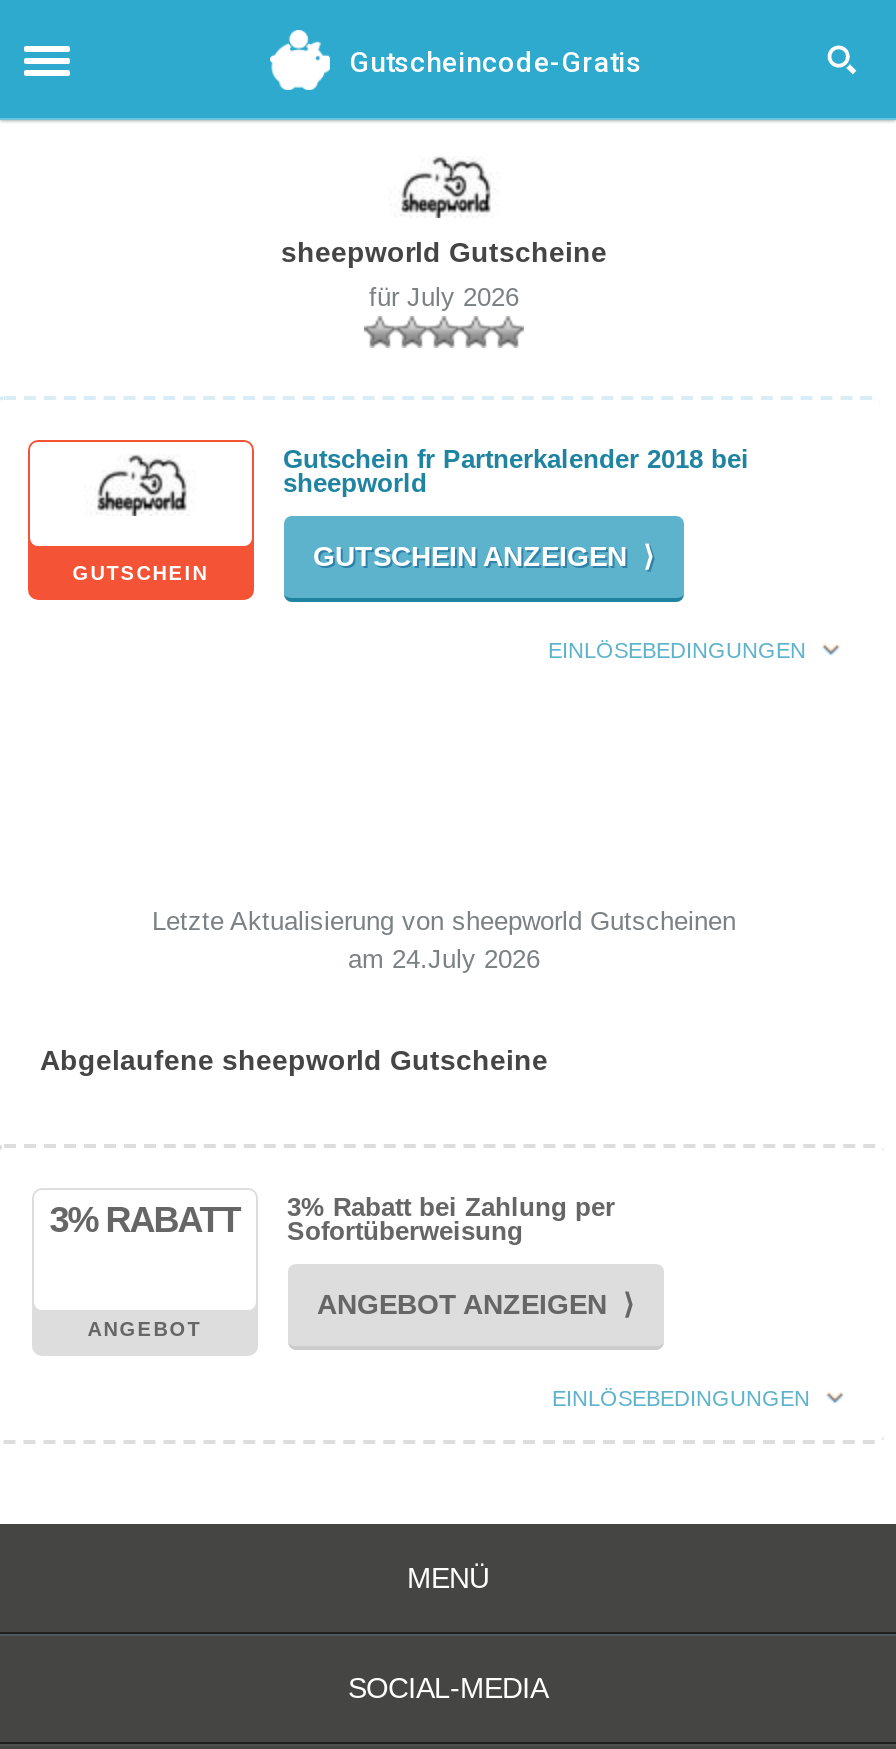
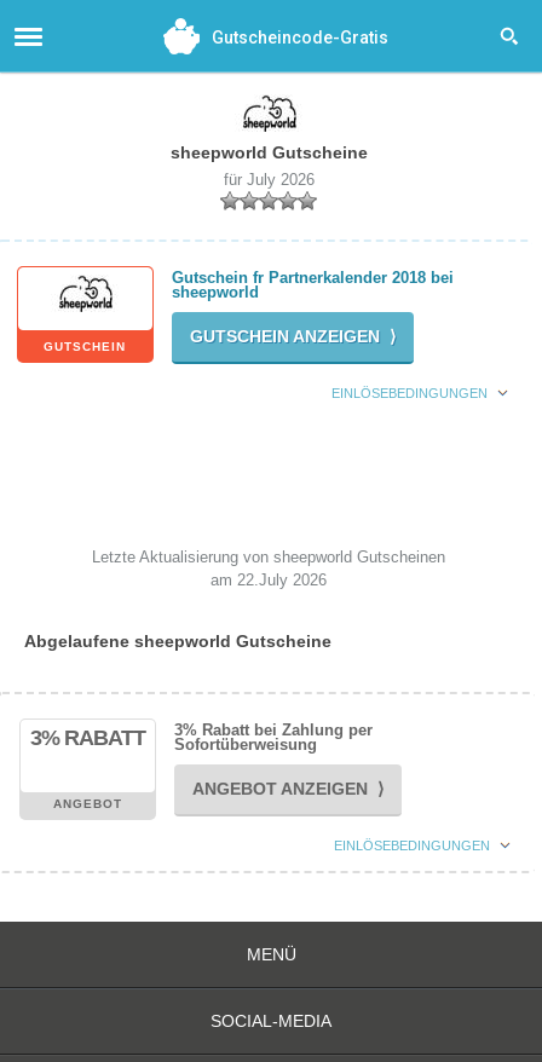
- am 24.July 2026
+ am 22.July 2026
